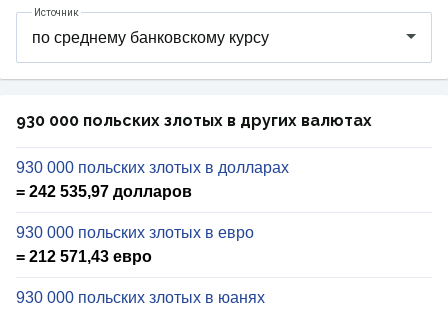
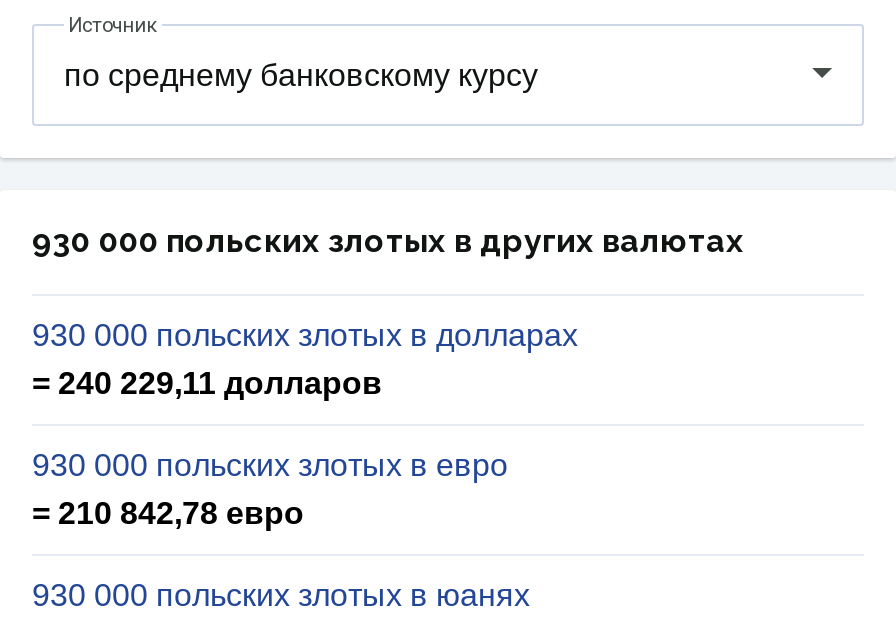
- = 242 535,97 долларов
+ = 240 229,11 долларов

- = 212 571,43 евро
+ = 210 842,78 евро
